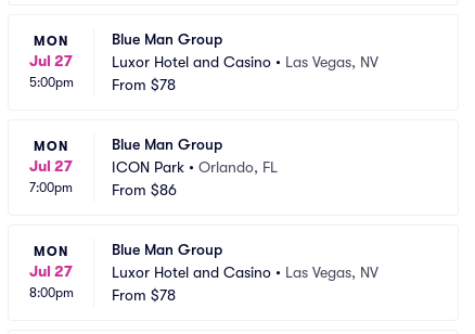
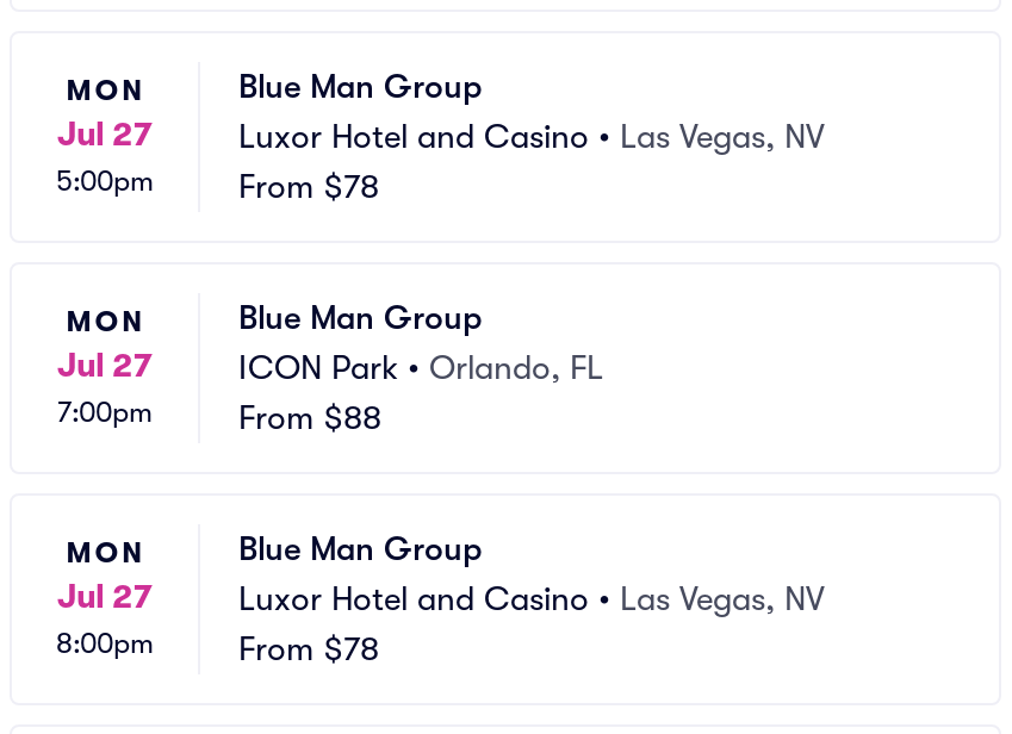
- From $86
+ From $88
